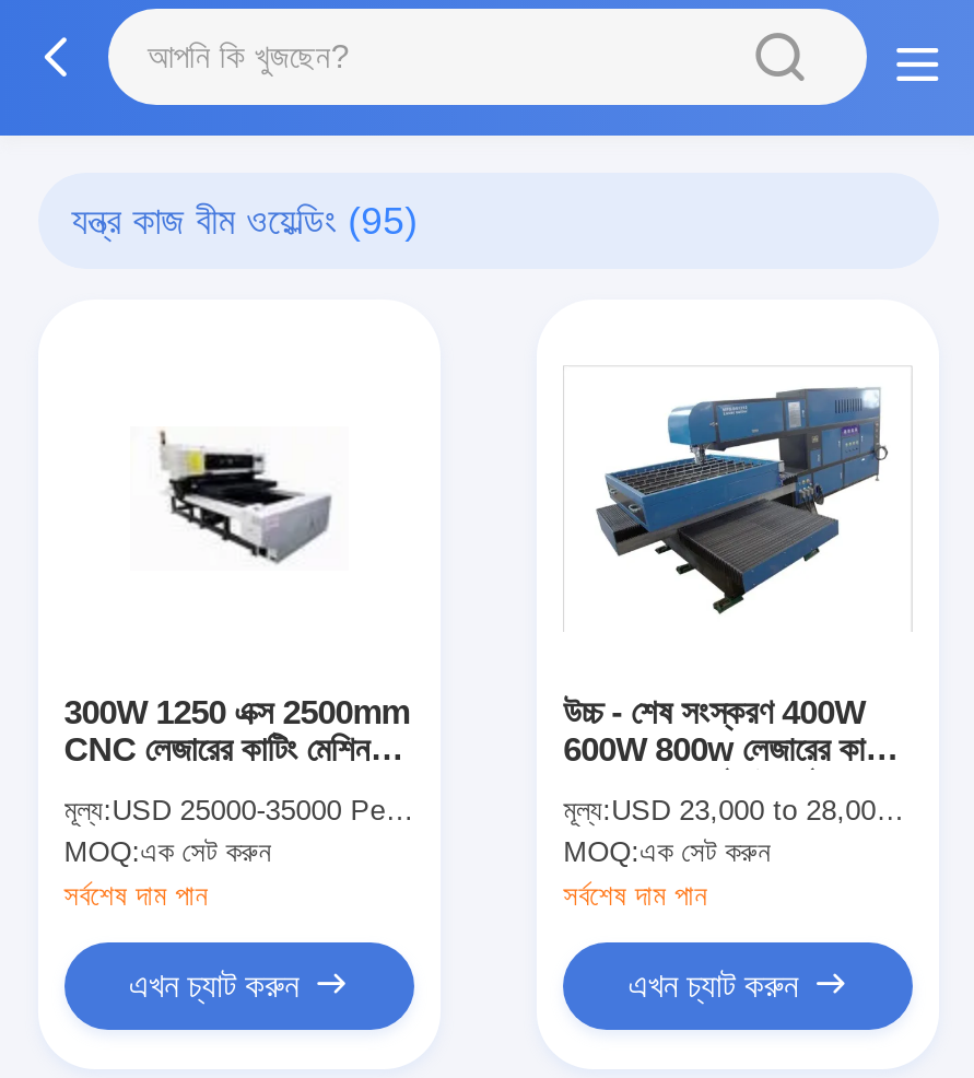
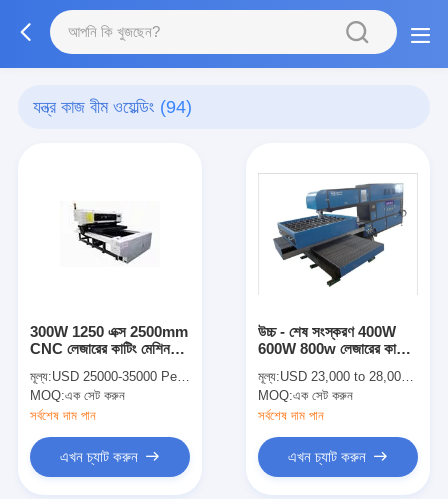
- যন্ত্র কাজ বীম ওয়েল্ডিং (95)
+ যন্ত্র কাজ বীম ওয়েল্ডিং (94)
